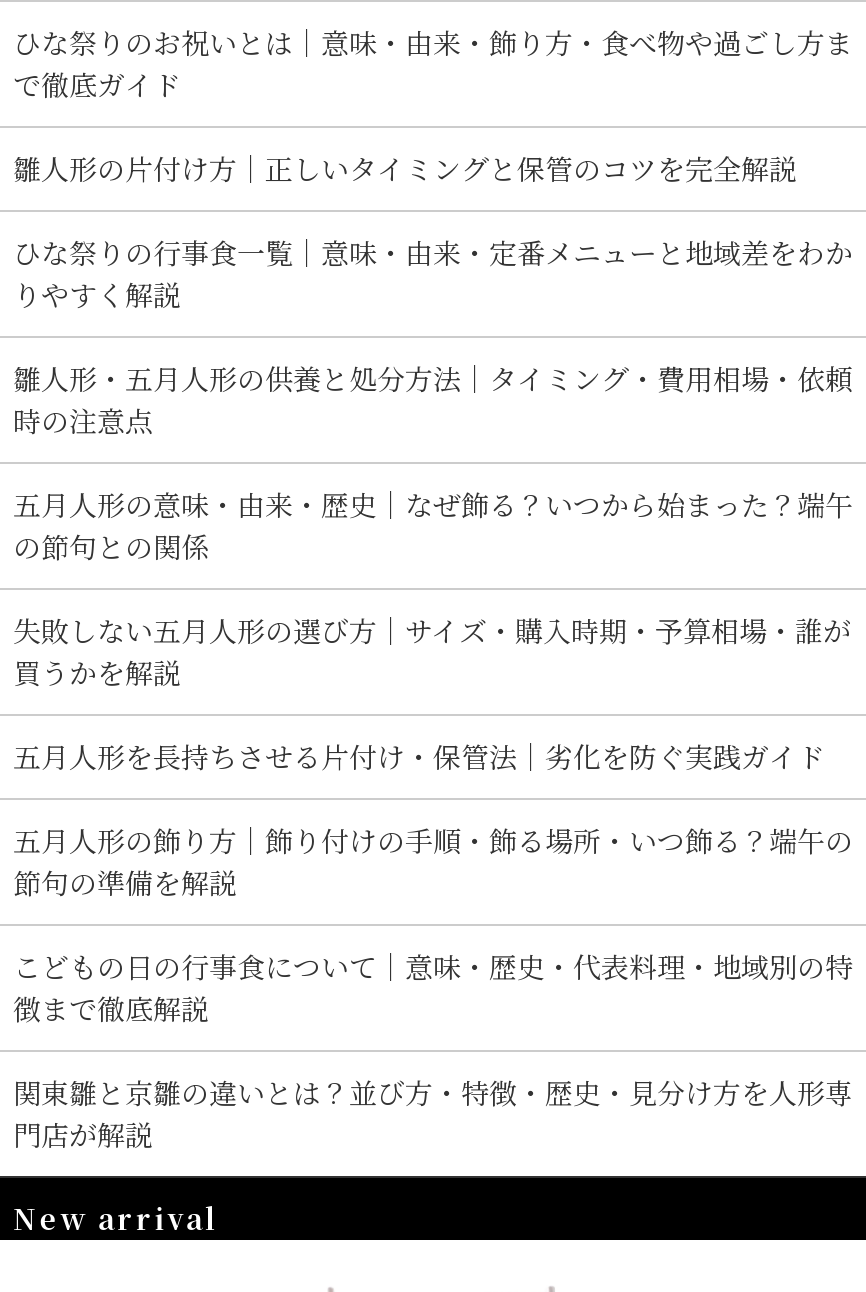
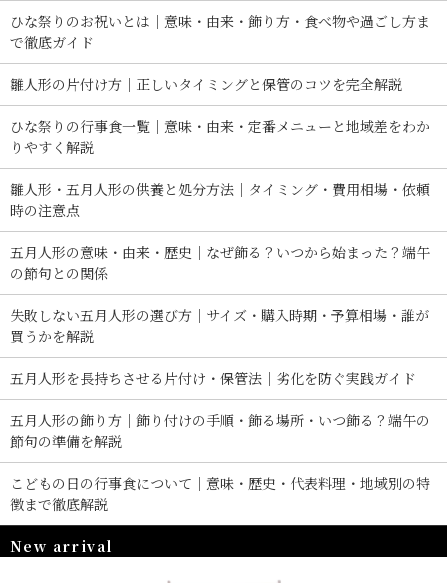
- 関東雛と京雛の違いとは？並び方・特徴・歴史・見分け方を人形専
- 門店が解説
